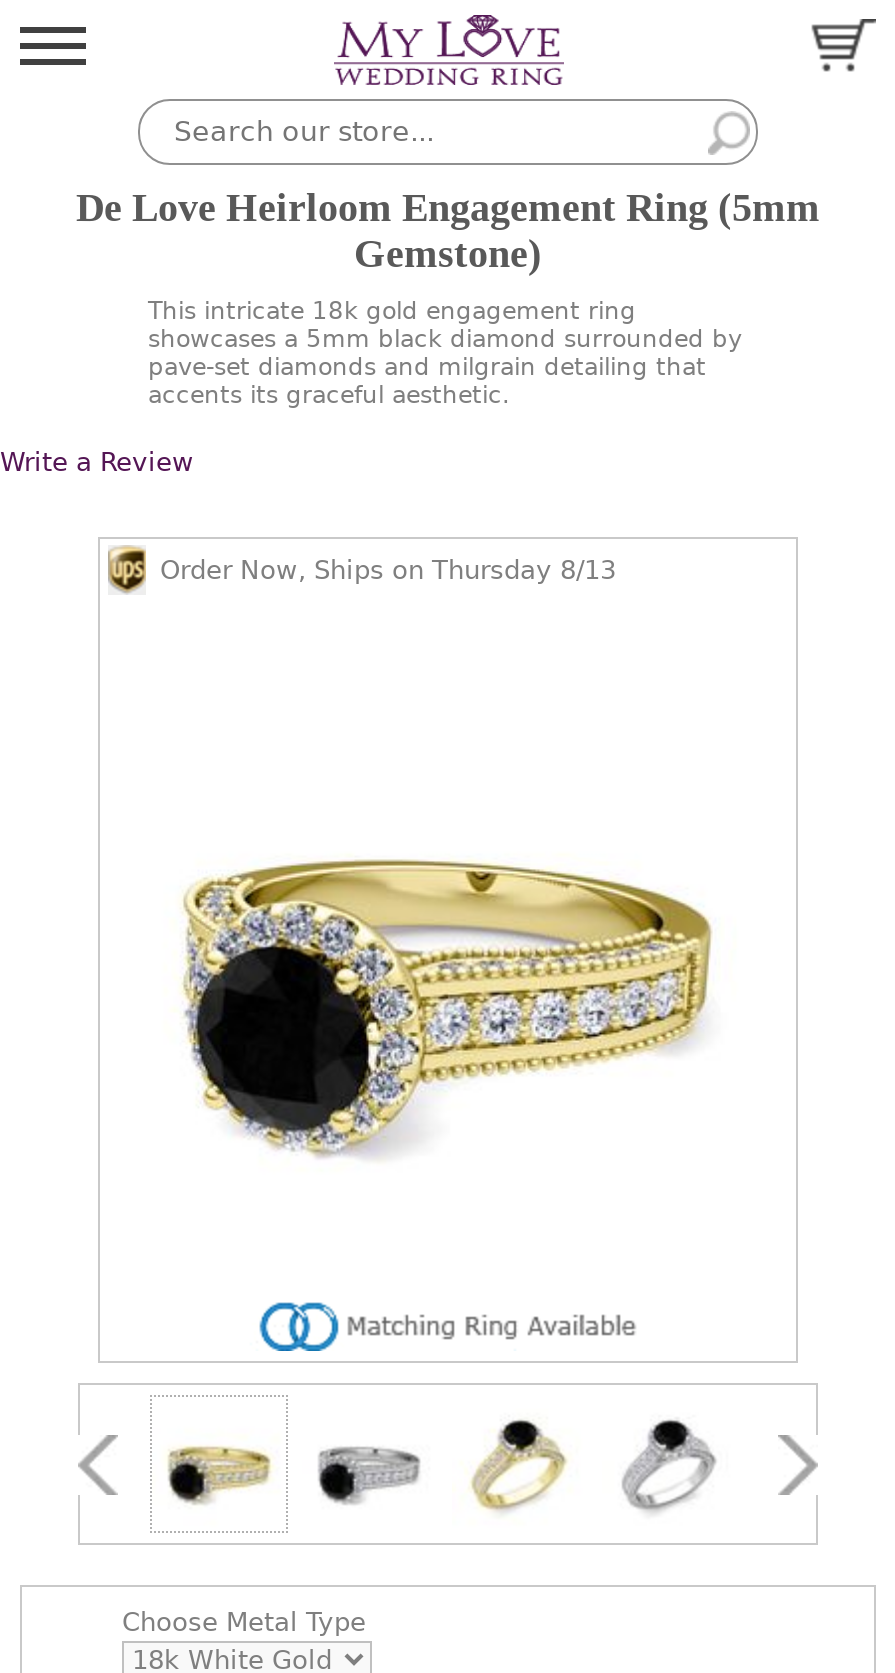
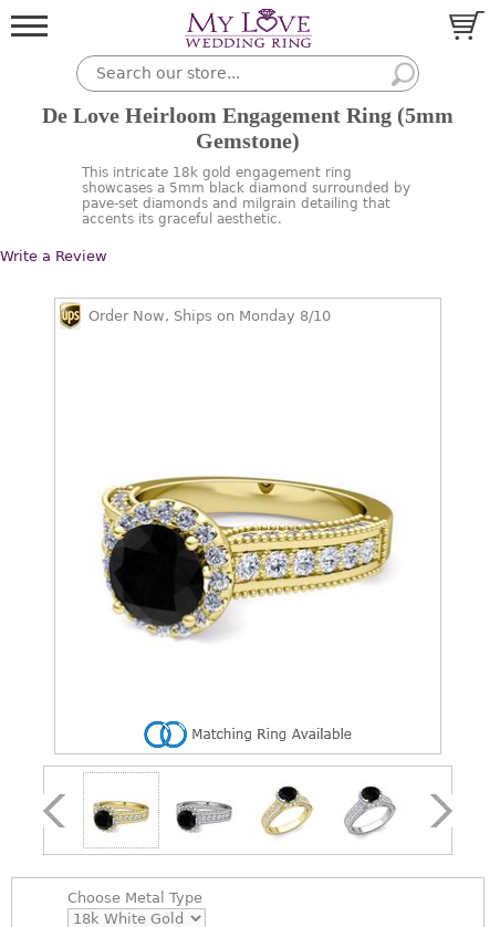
- Order Now, Ships on Thursday 8/13
+ Order Now, Ships on Monday 8/10
